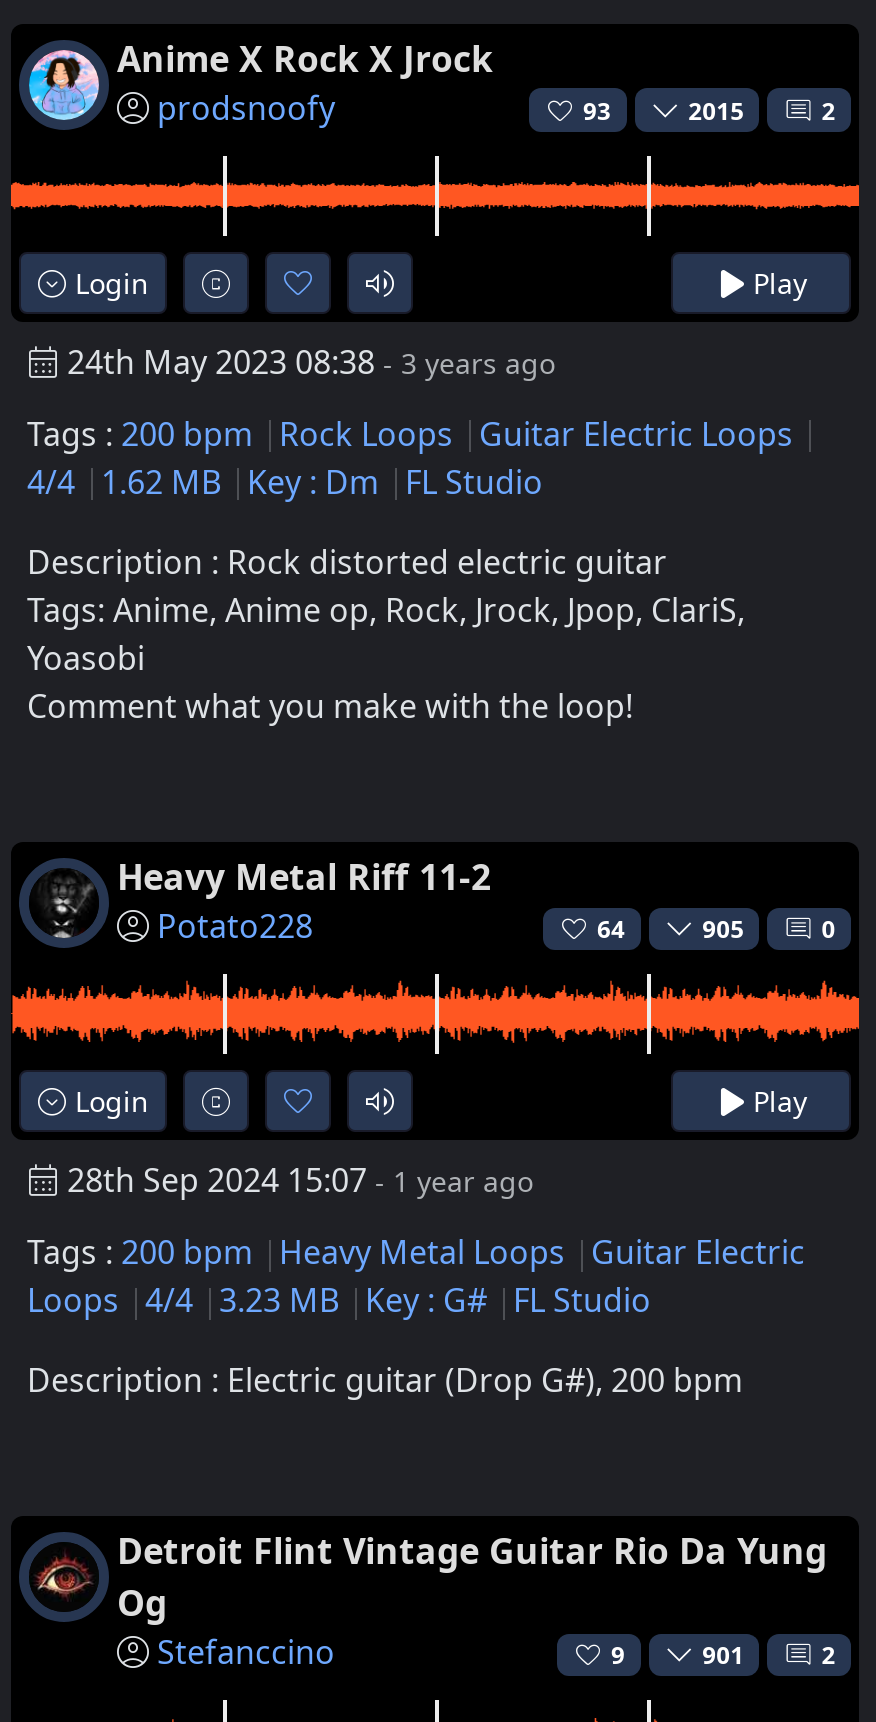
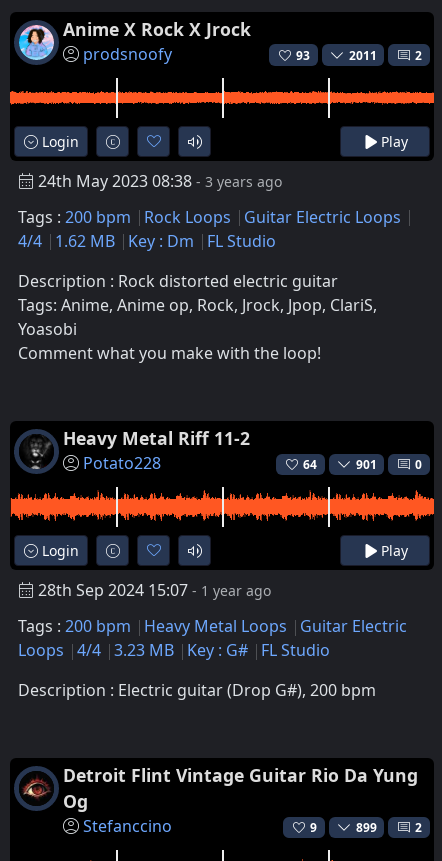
- 2015
+ 2011

- 905
+ 901

- 901
+ 899
